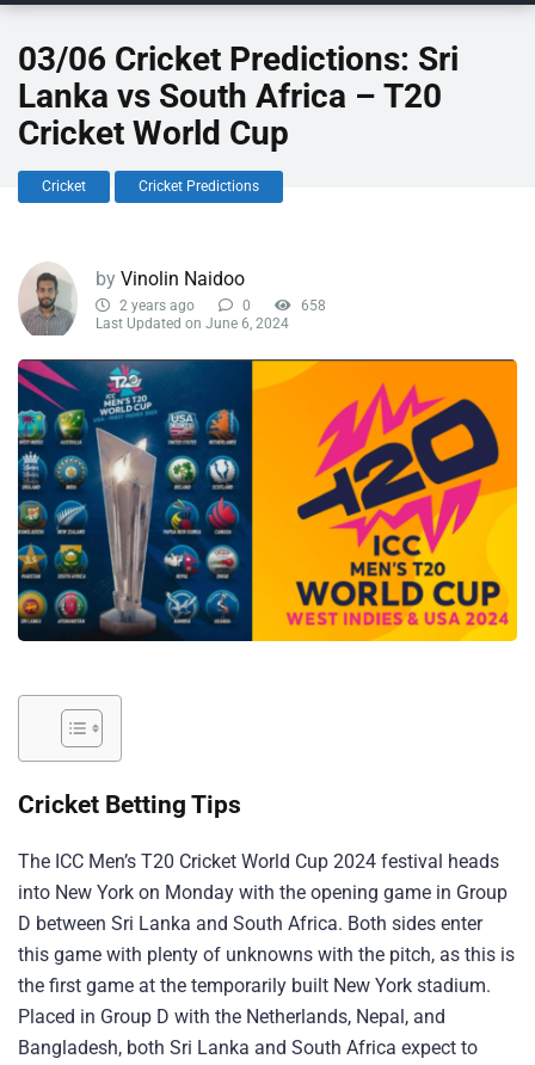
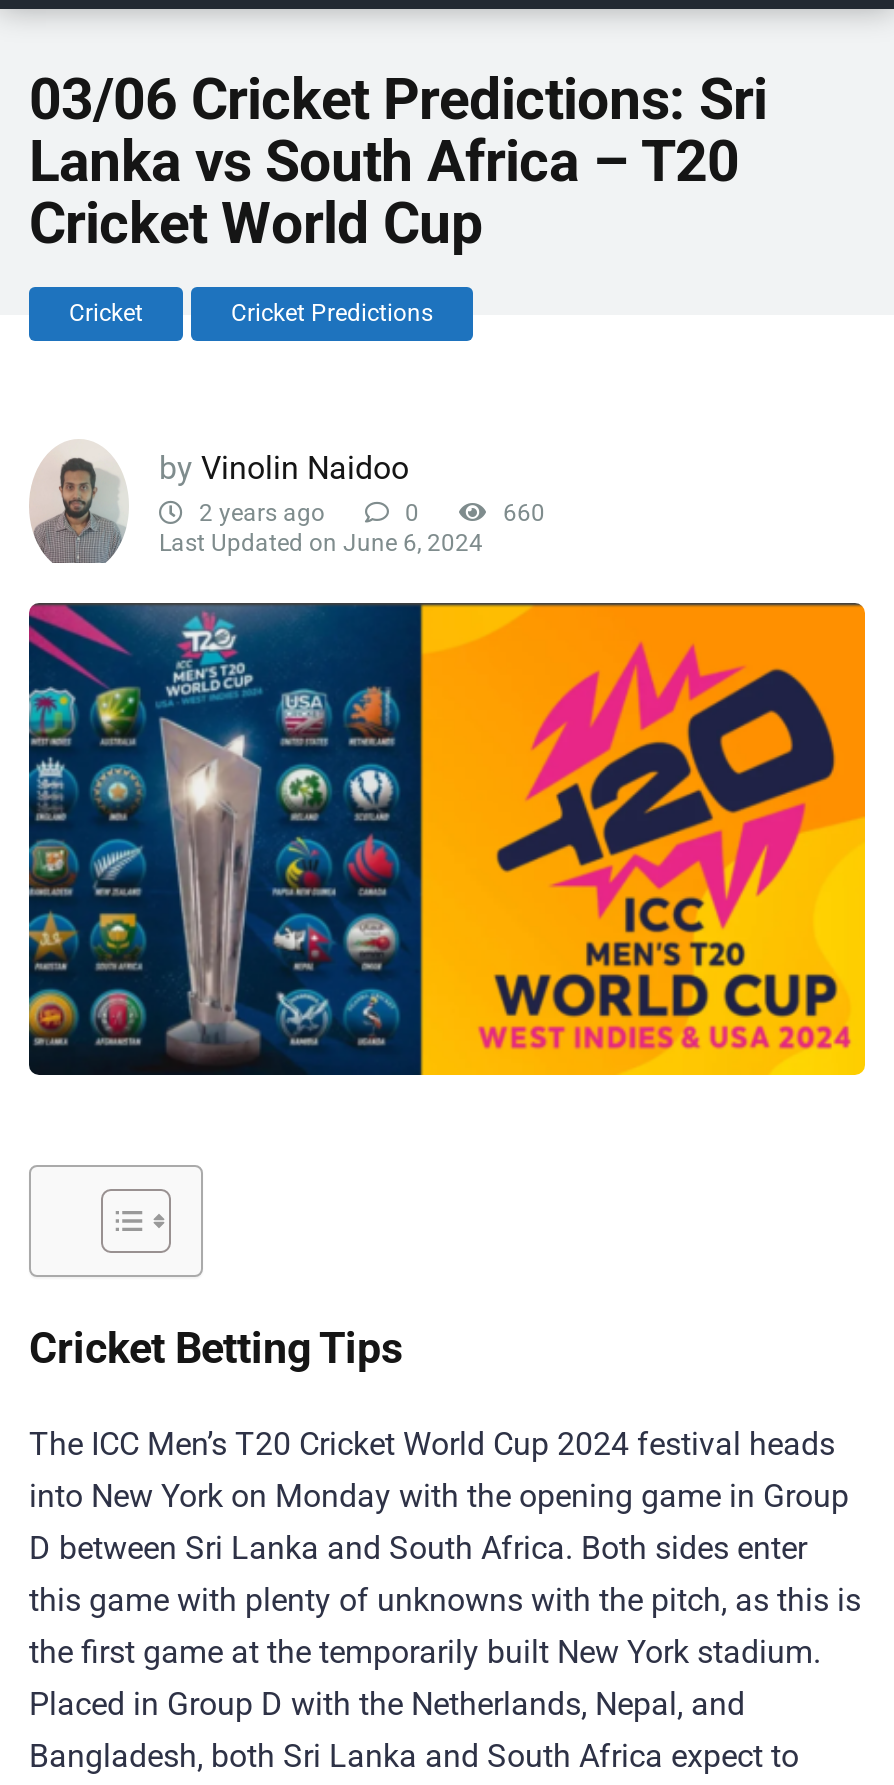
- 658
+ 660
